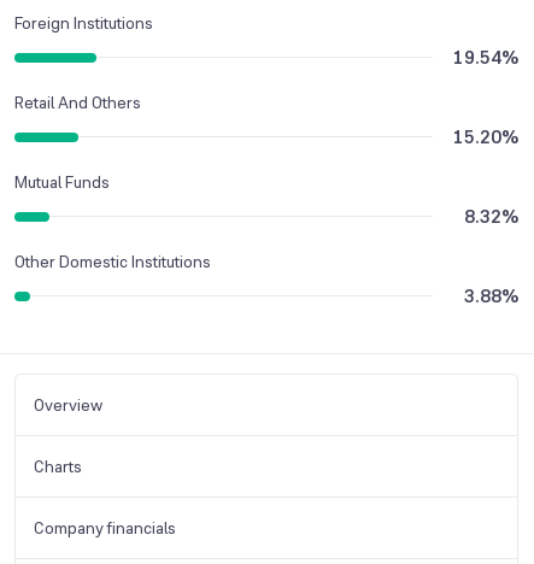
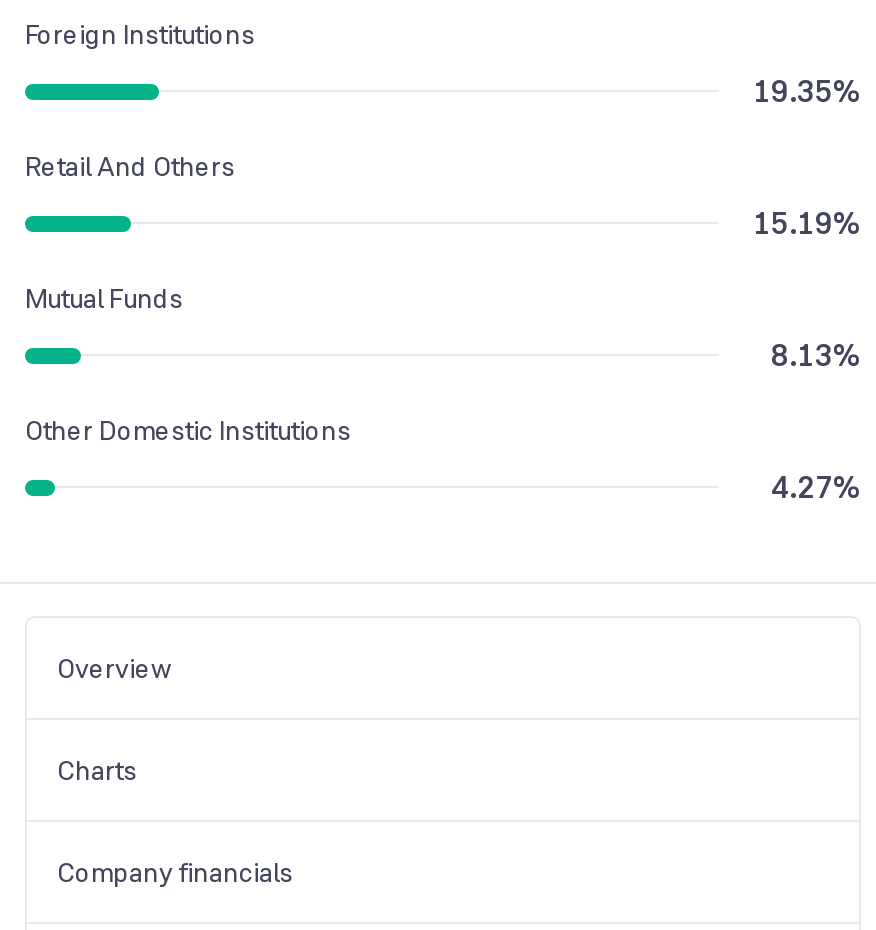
- 19.54%
+ 19.35%

- 15.20%
+ 15.19%

- 8.32%
+ 8.13%

- 3.88%
+ 4.27%
